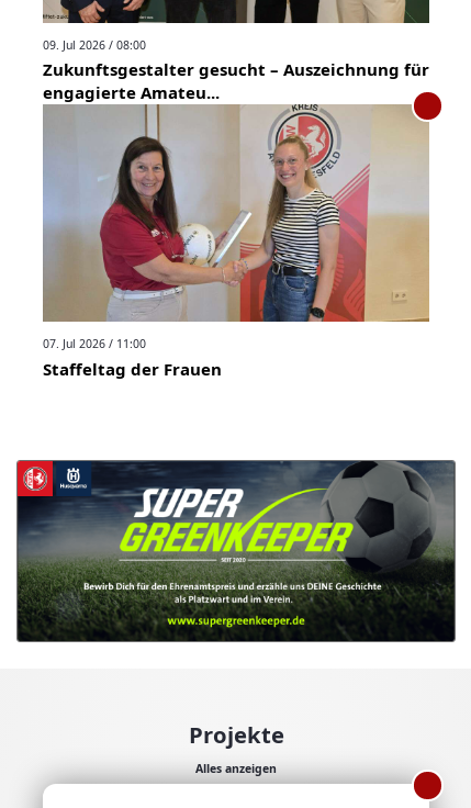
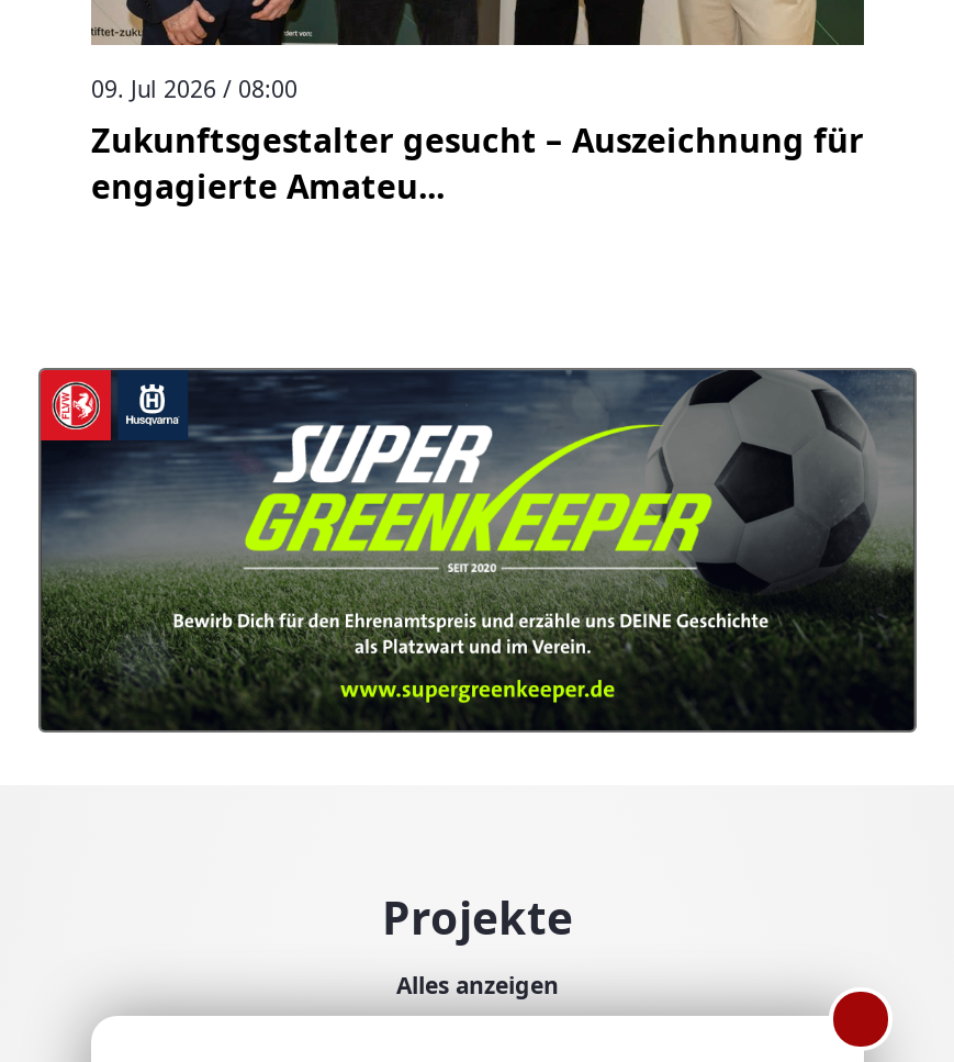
- [image]
- 07. Jul 2026 / 11:00
- Staffeltag der Frauen
